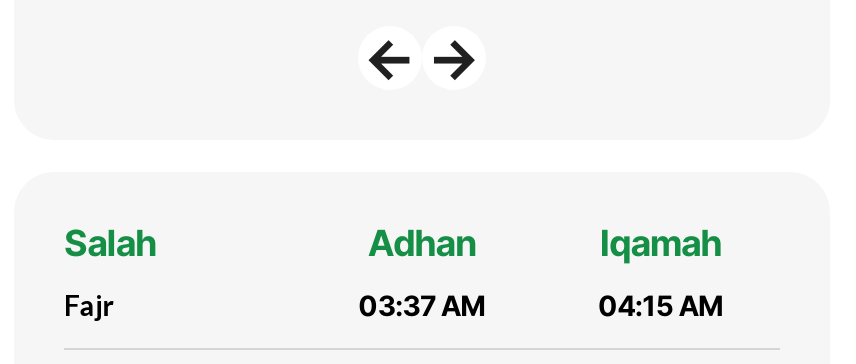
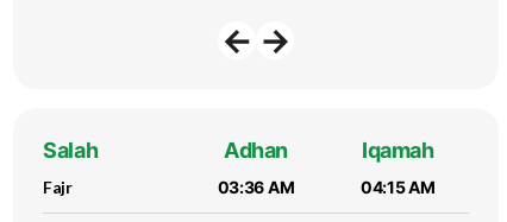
- 03:37 AM
+ 03:36 AM
